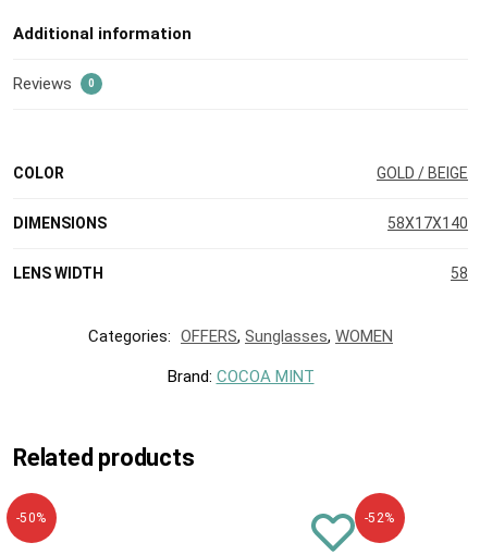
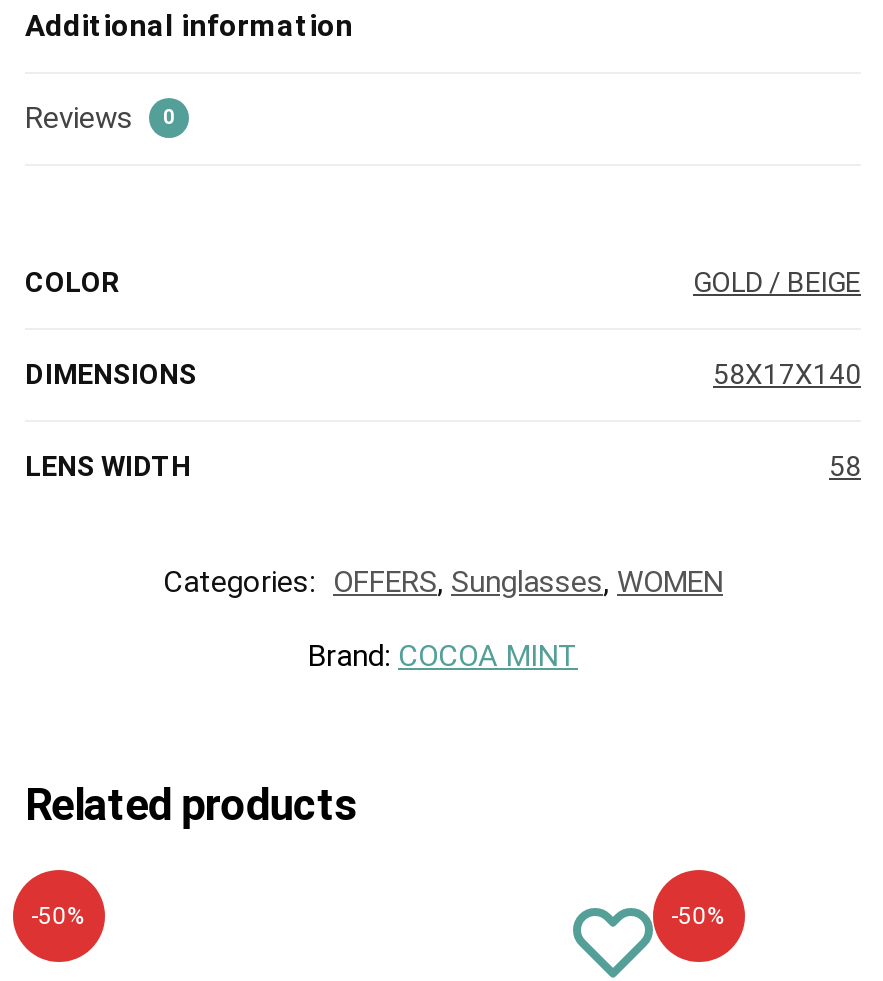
- -52%
+ -50%
